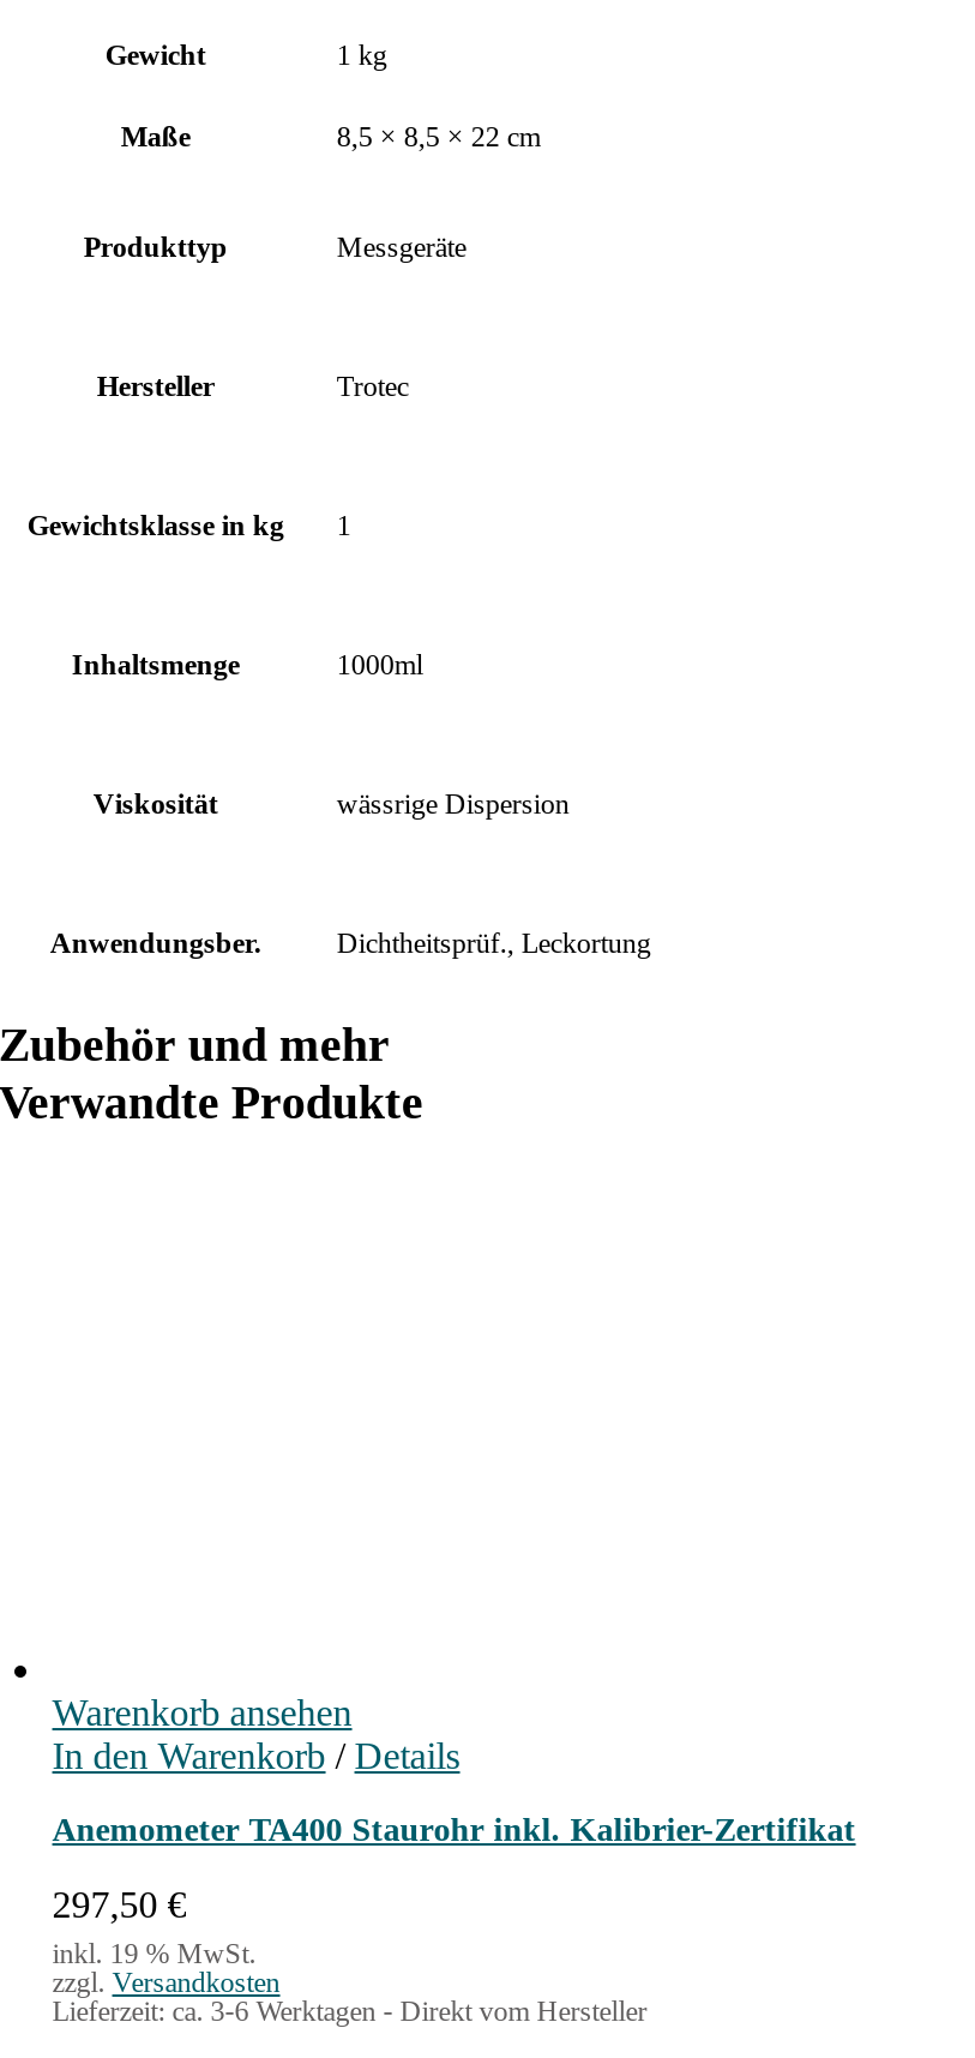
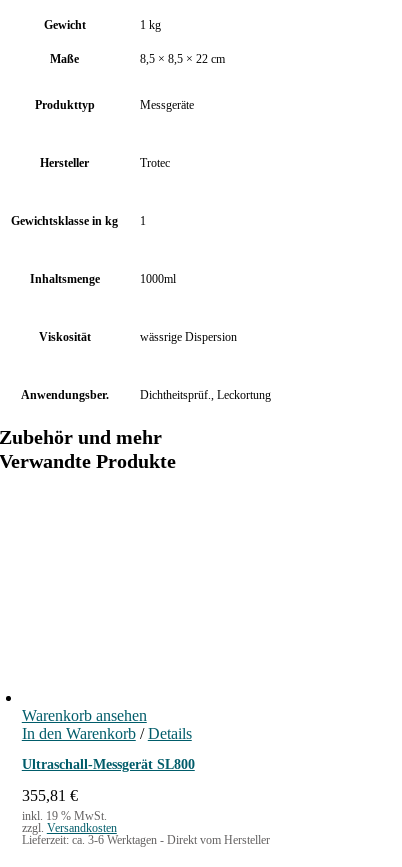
- Anemometer TA400 Staurohr inkl. Kalibrier-Zertifikat
+ Ultraschall-Messgerät SL800

- 297,50 €
+ 355,81 €
